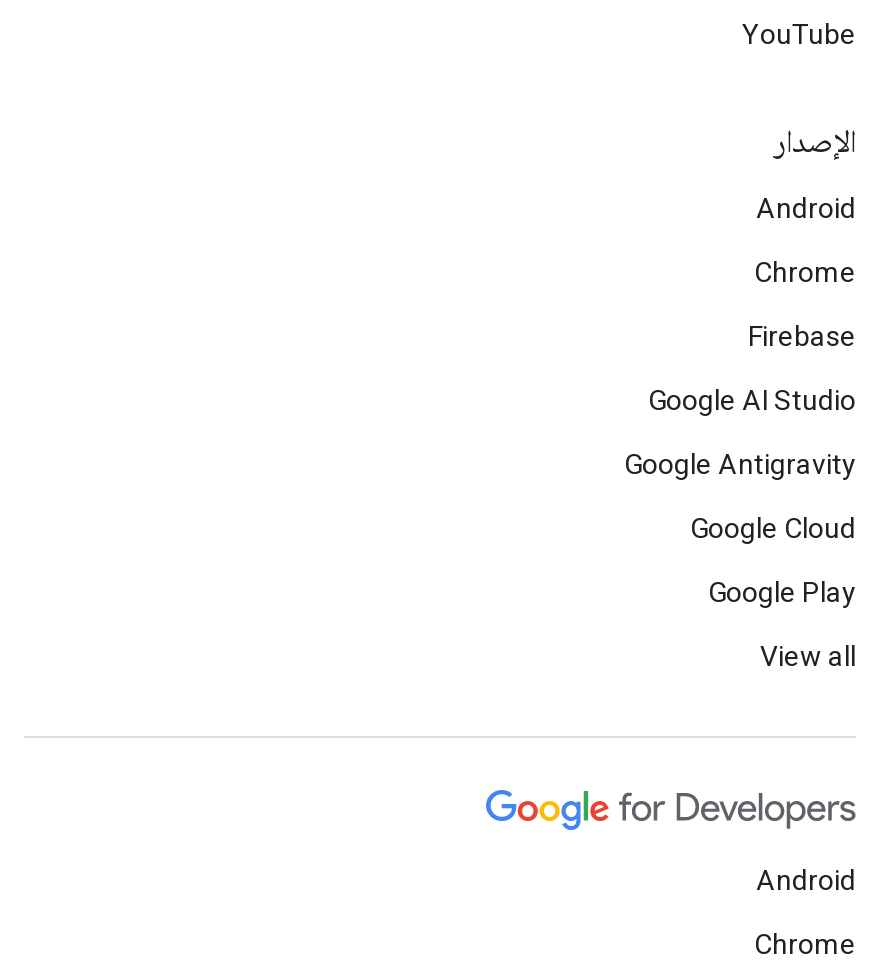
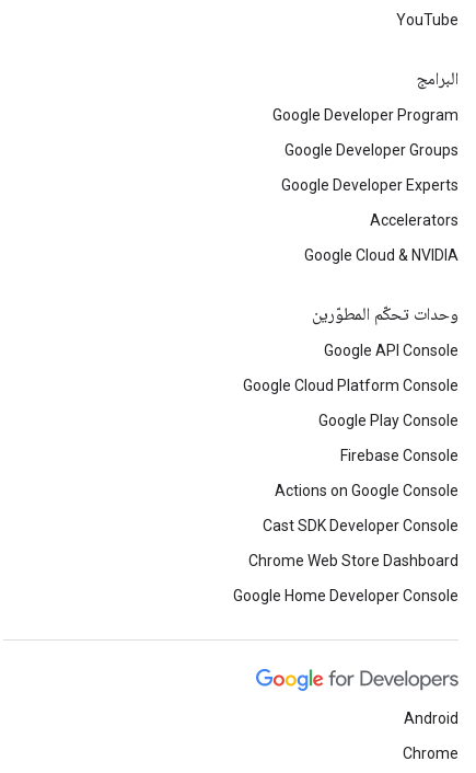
- الإصدار
- Android
- Chrome
- Firebase
- Google AI Studio
- Google Antigravity
- Google Cloud
- Google Play
- View all
+ البرامج
+ Google Developer Program
+ Google Developer Groups
+ Google Developer Experts
+ Accelerators
+ Google Cloud & NVIDIA
+ وحدات تحكّم المطوّرين
+ Google API Console
+ Google Cloud Platform Console
+ Google Play Console
+ Firebase Console
+ Actions on Google Console
+ Cast SDK Developer Console
+ Chrome Web Store Dashboard
+ Google Home Developer Console
